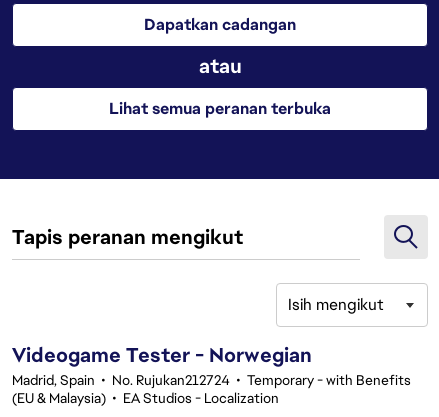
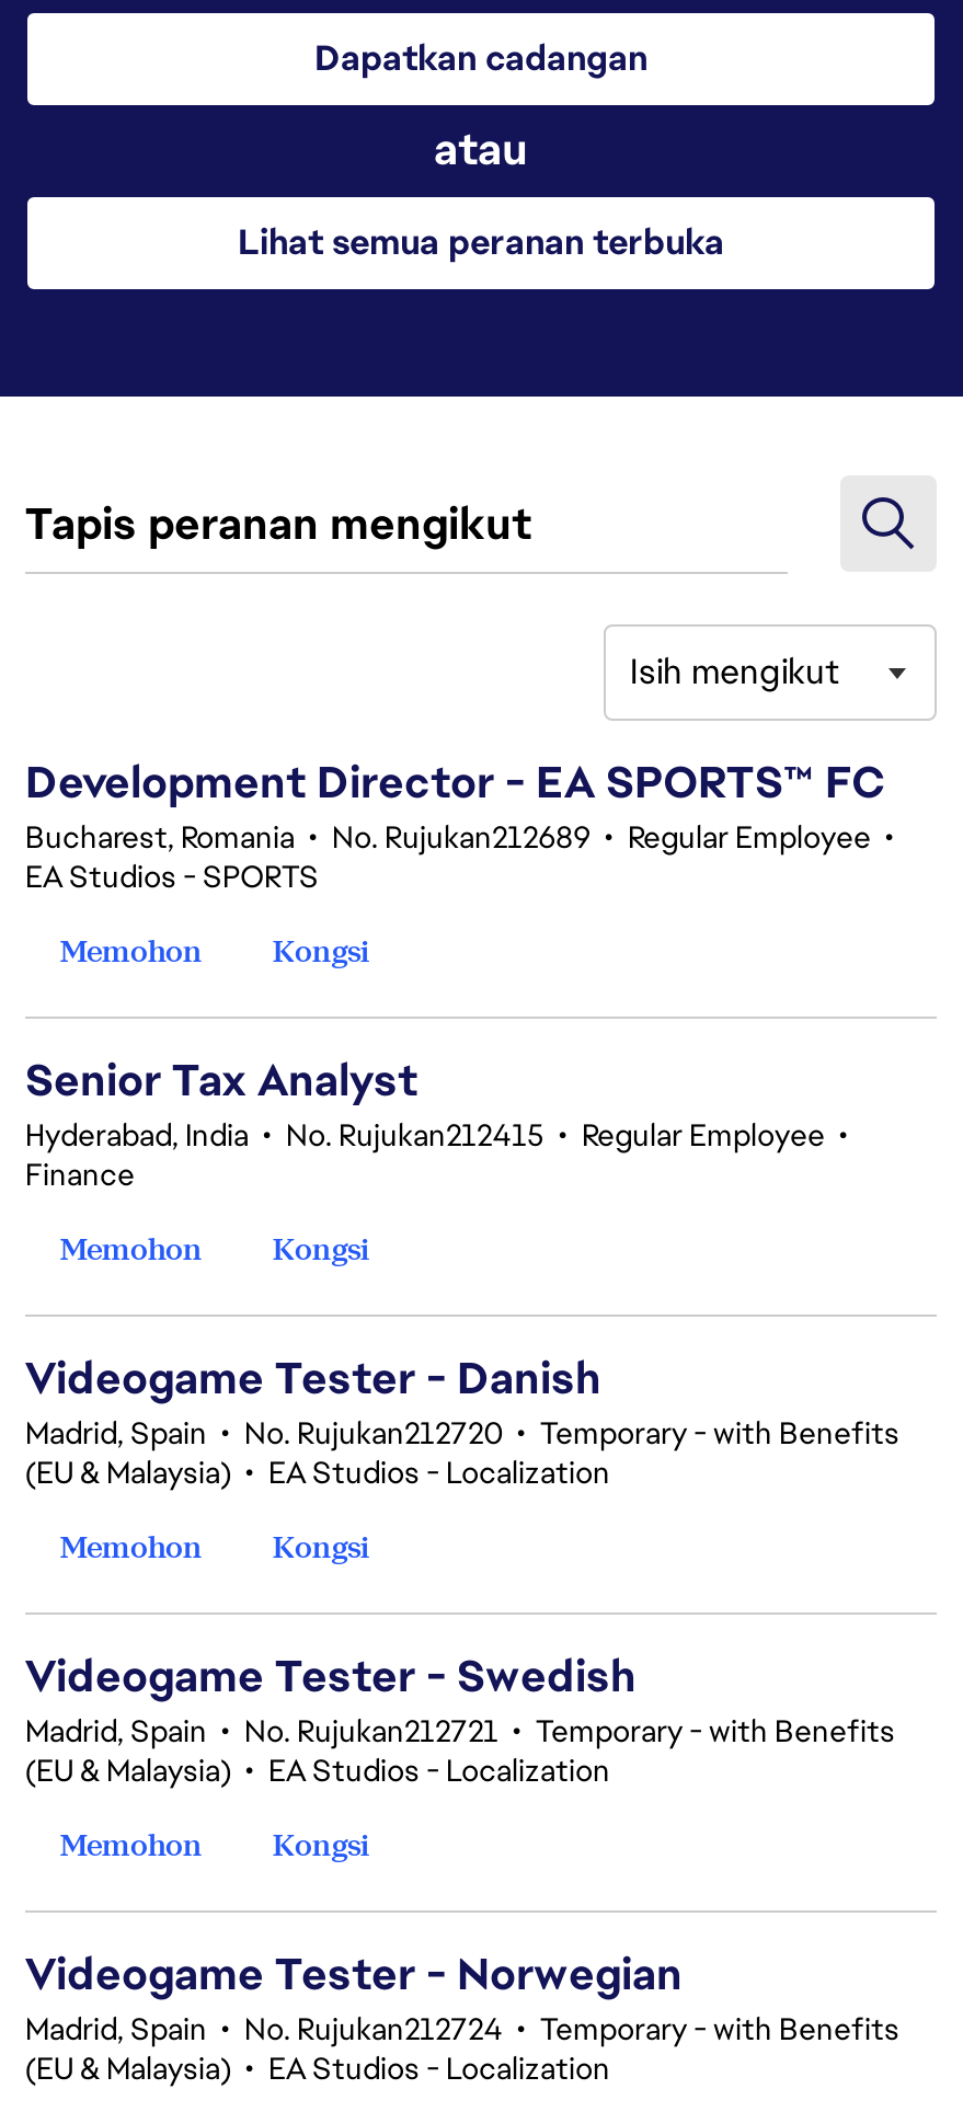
+ Development Director - EA SPORTS™ FC
+ Bucharest, Romania • No. Rujukan212689 • Regular Employee •
+ EA Studios - SPORTS
+ Memohon
+ Kongsi
+ Senior Tax Analyst
+ Hyderabad, India • No. Rujukan212415 • Regular Employee •
+ Finance
+ Memohon
+ Kongsi
+ Videogame Tester - Danish
+ Madrid, Spain • No. Rujukan212720 • Temporary - with Benefits
+ (EU & Malaysia) • EA Studios - Localization
+ Memohon
+ Kongsi
+ Videogame Tester - Swedish
+ Madrid, Spain • No. Rujukan212721 • Temporary - with Benefits
+ (EU & Malaysia) • EA Studios - Localization
+ Memohon
+ Kongsi
